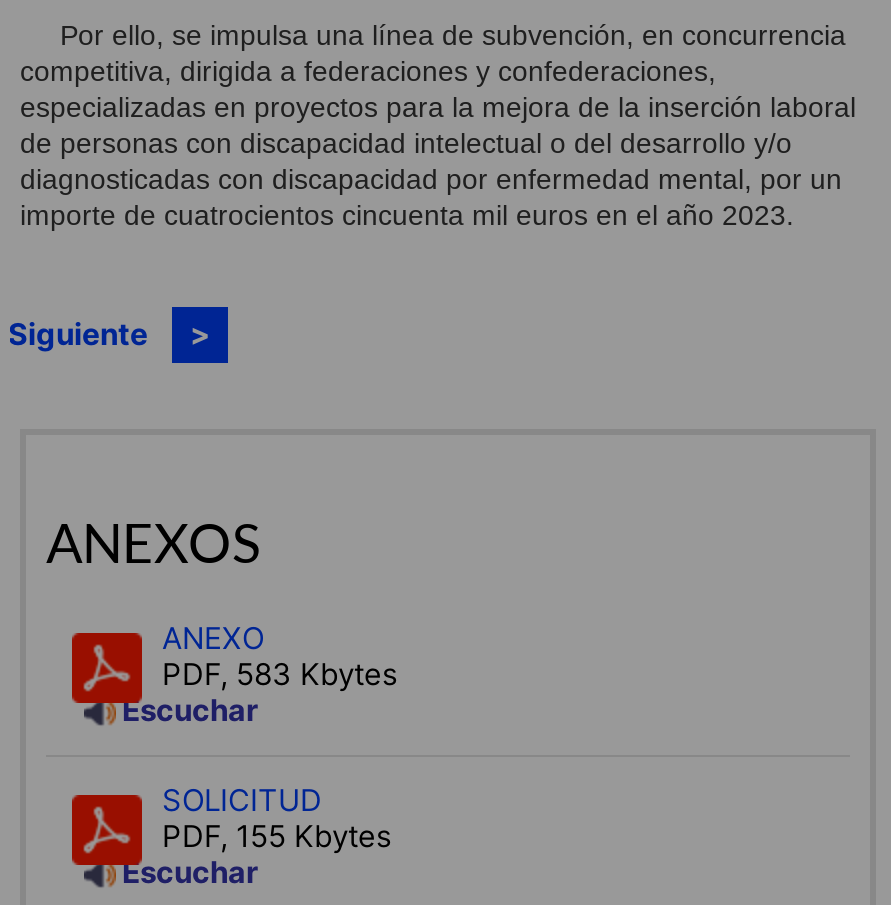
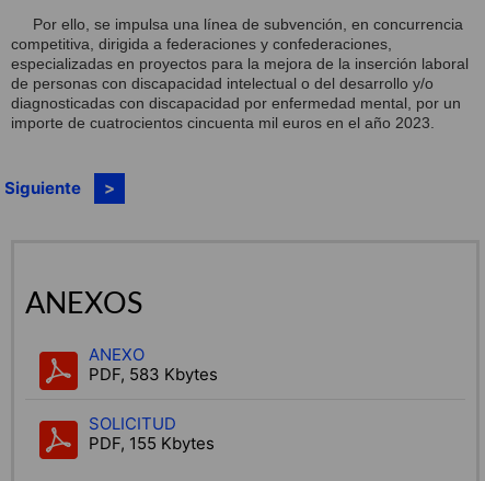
- Escuchar

- Escuchar
